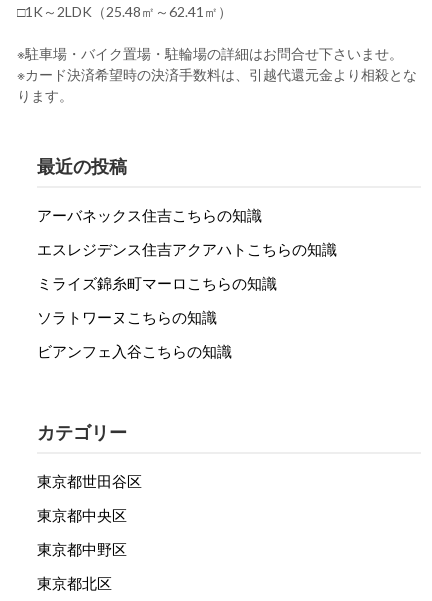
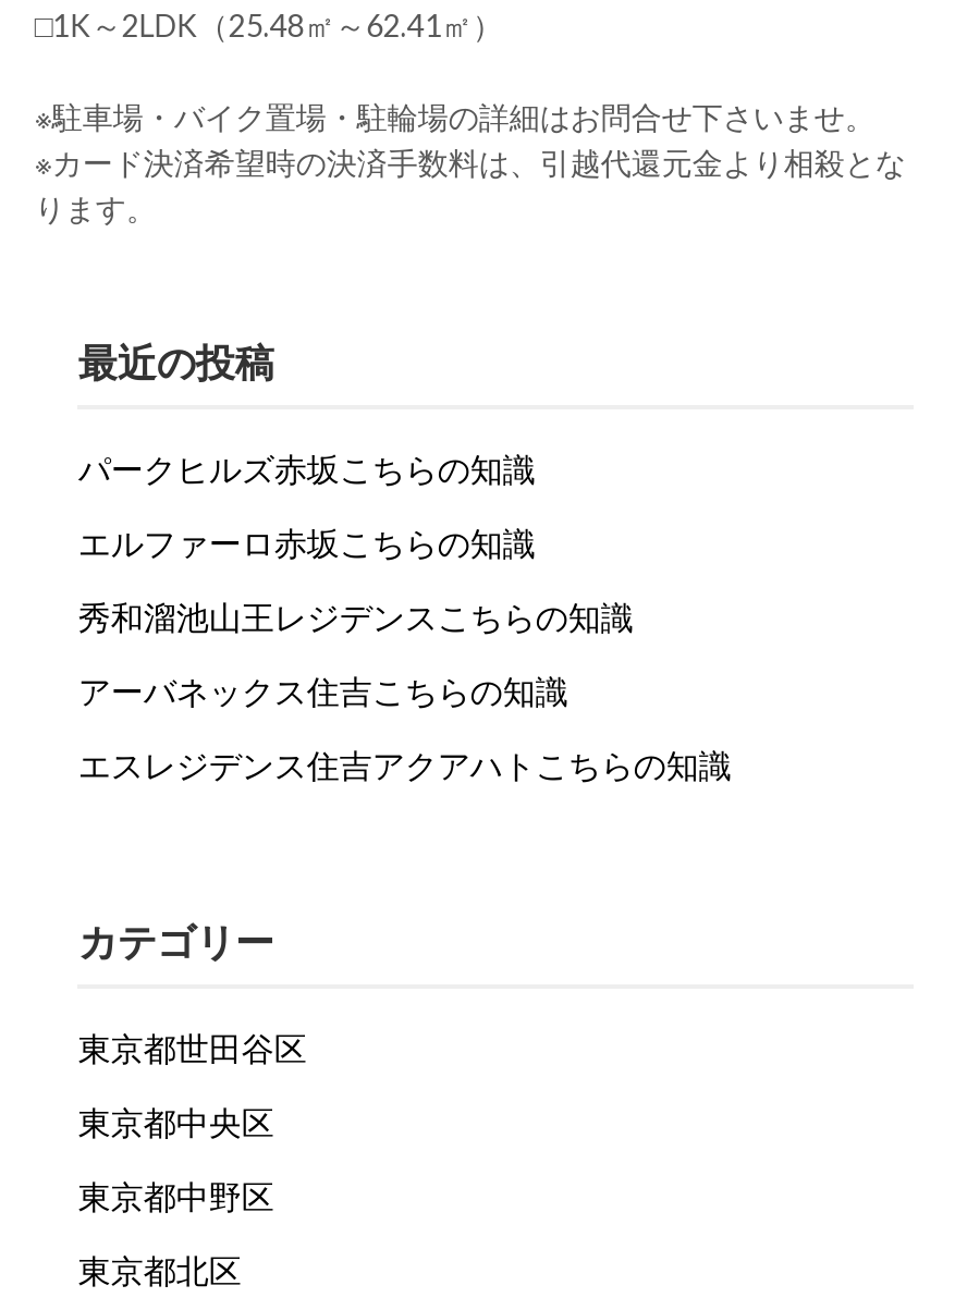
+ パークヒルズ赤坂こちらの知識
+ エルファーロ赤坂こちらの知識
+ 秀和溜池山王レジデンスこちらの知識

moved down: アーバネックス住吉こちらの知識 | エスレジデンス住吉アクアハトこちらの知識

- ミライズ錦糸町マーロこちらの知識
- ソラトワーヌこちらの知識
- ビアンフェ入谷こちらの知識
